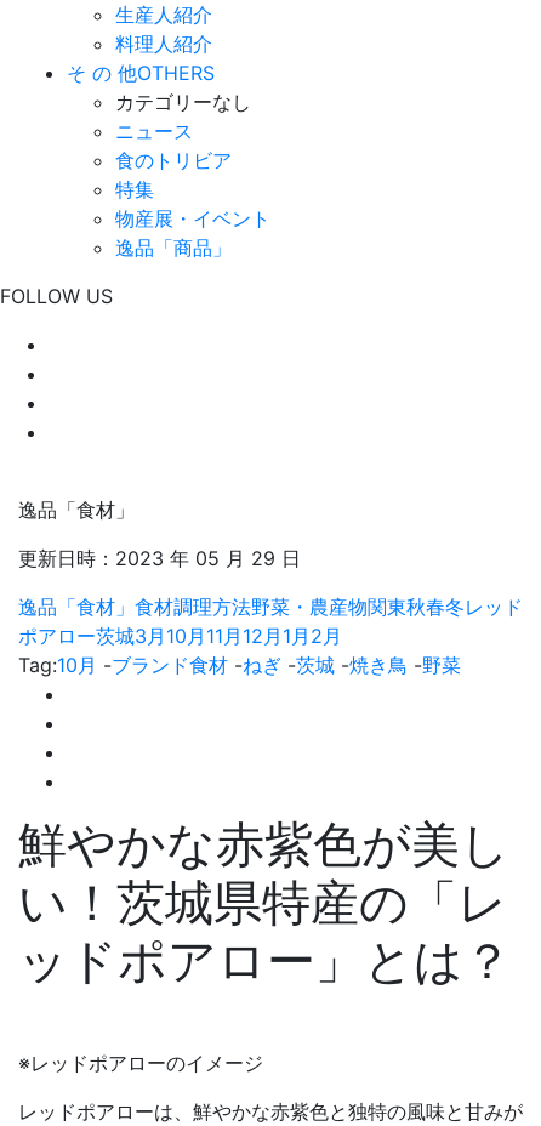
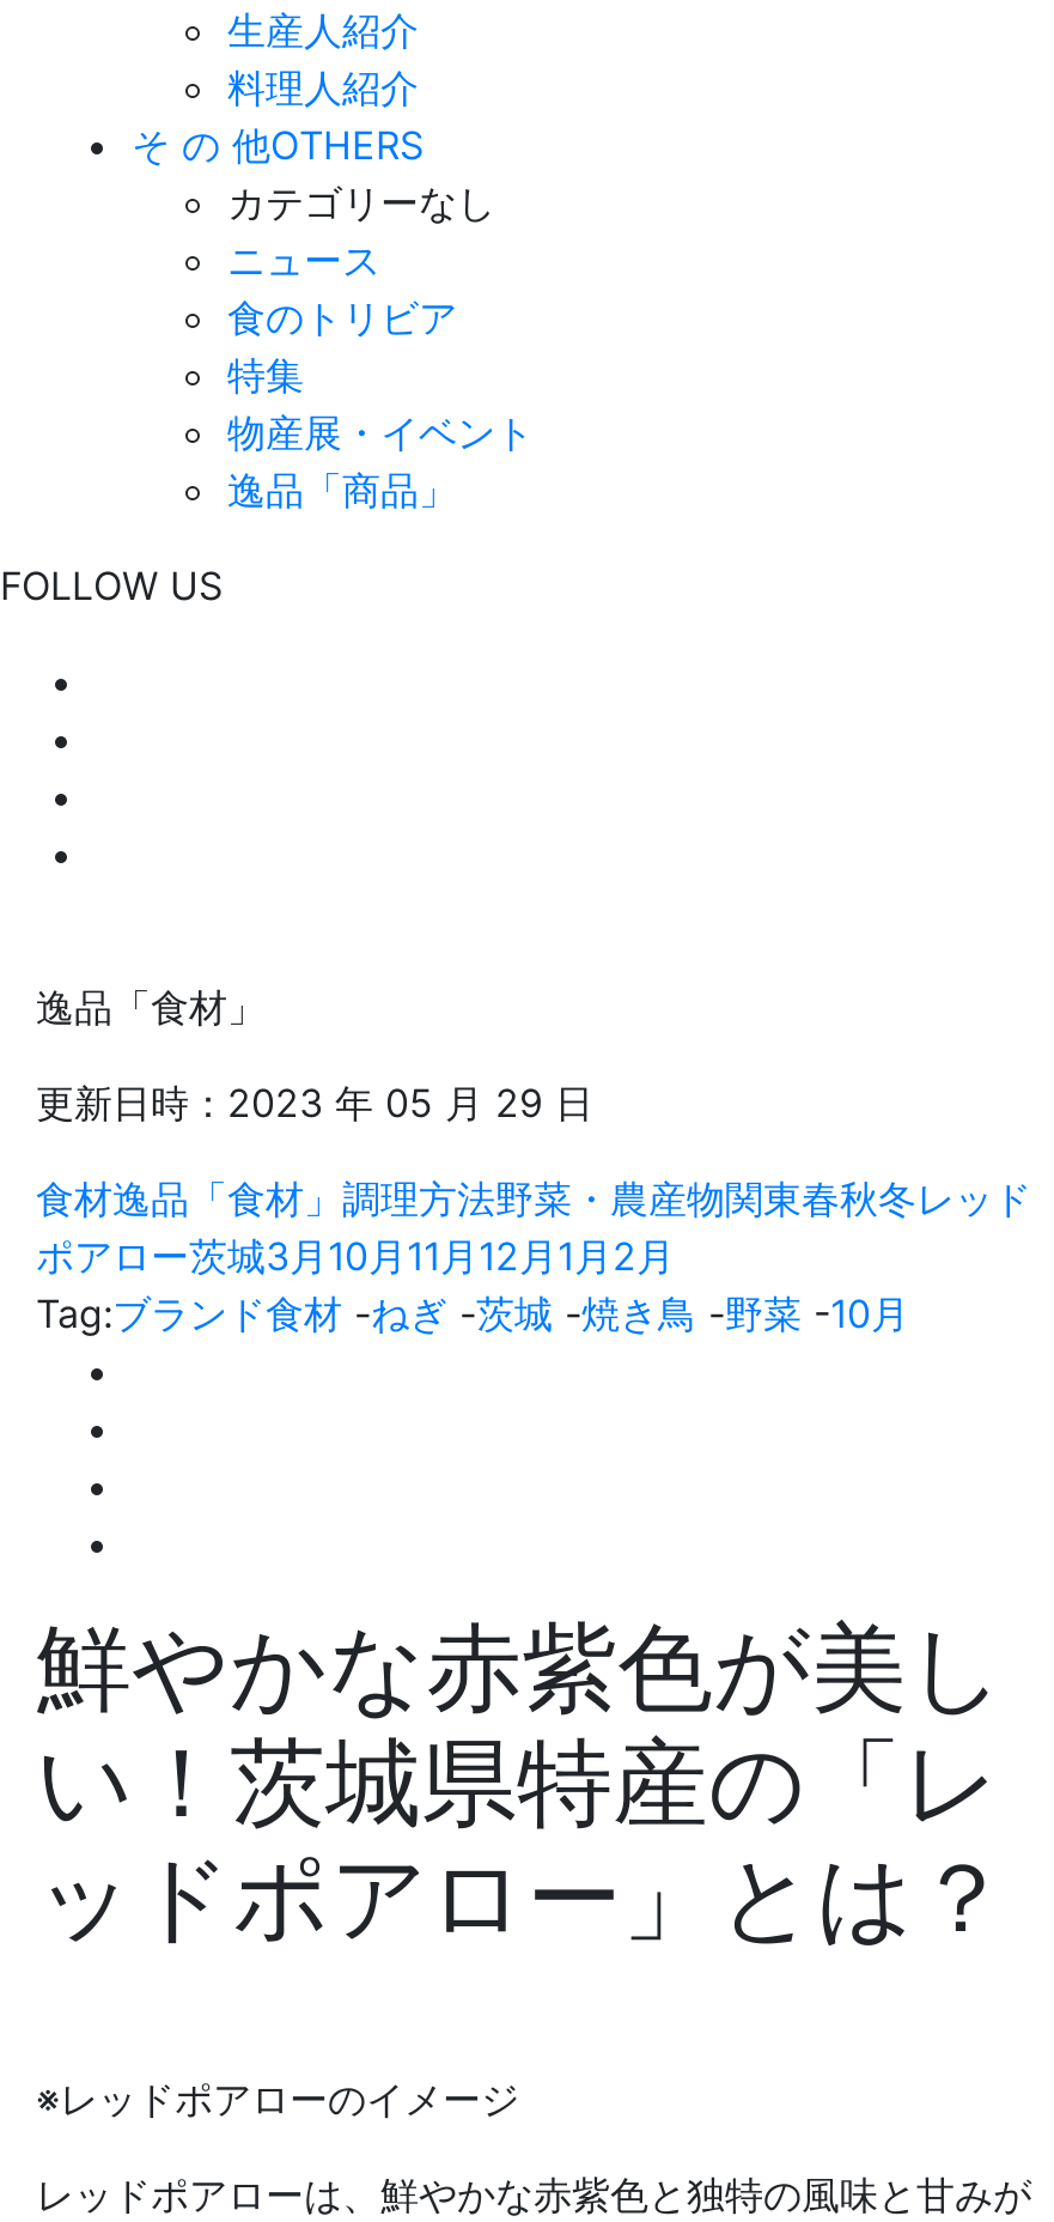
- 逸品「食材」食材調理方法野菜・農産物関東秋春冬レッド
+ 食材逸品「食材」調理方法野菜・農産物関東春秋冬レッド

- Tag:10月-ブランド食材-ねぎ-茨城-焼き鳥-野菜
+ Tag:ブランド食材-ねぎ-茨城-焼き鳥-野菜-10月
